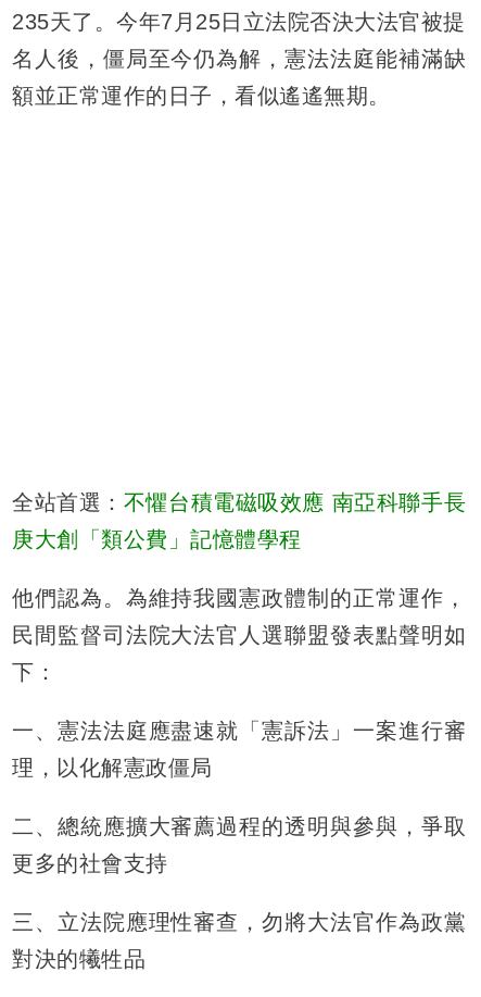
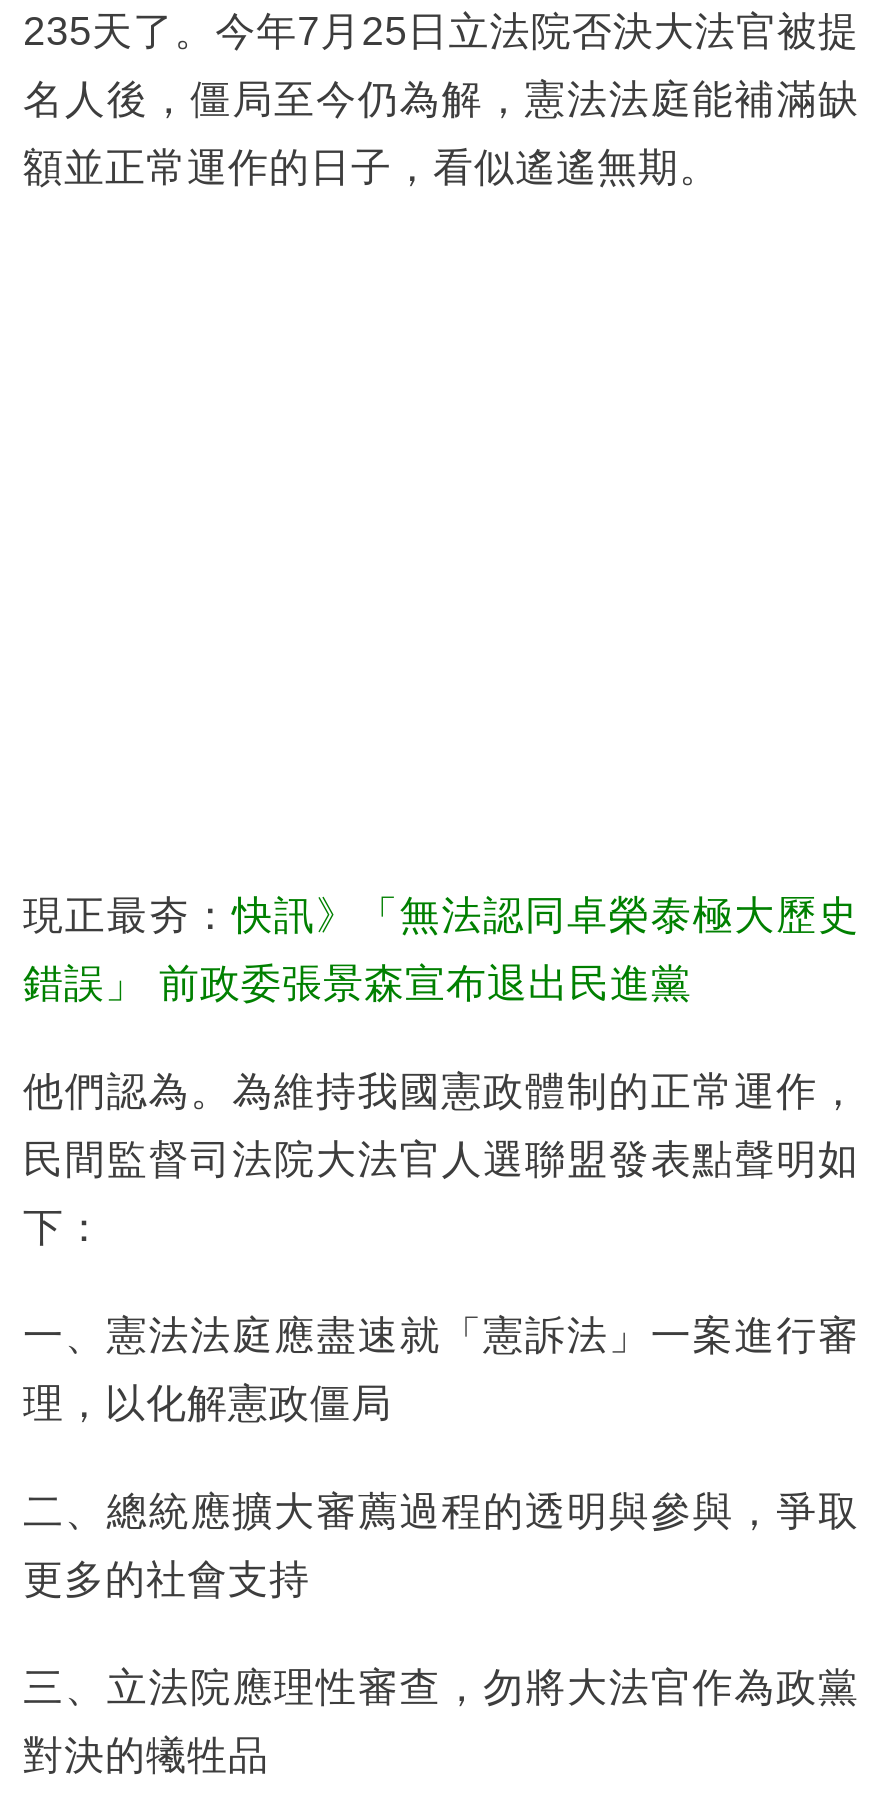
- 全站首選：不懼台積電磁吸效應 南亞科聯手長
+ 現正最夯：快訊》「無法認同卓榮泰極大歷史

- 庚大創「類公費」記憶體學程
+ 錯誤」 前政委張景森宣布退出民進黨
